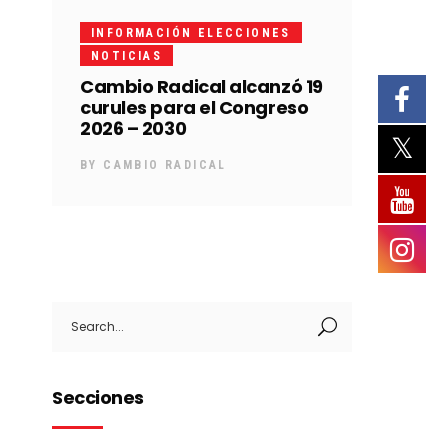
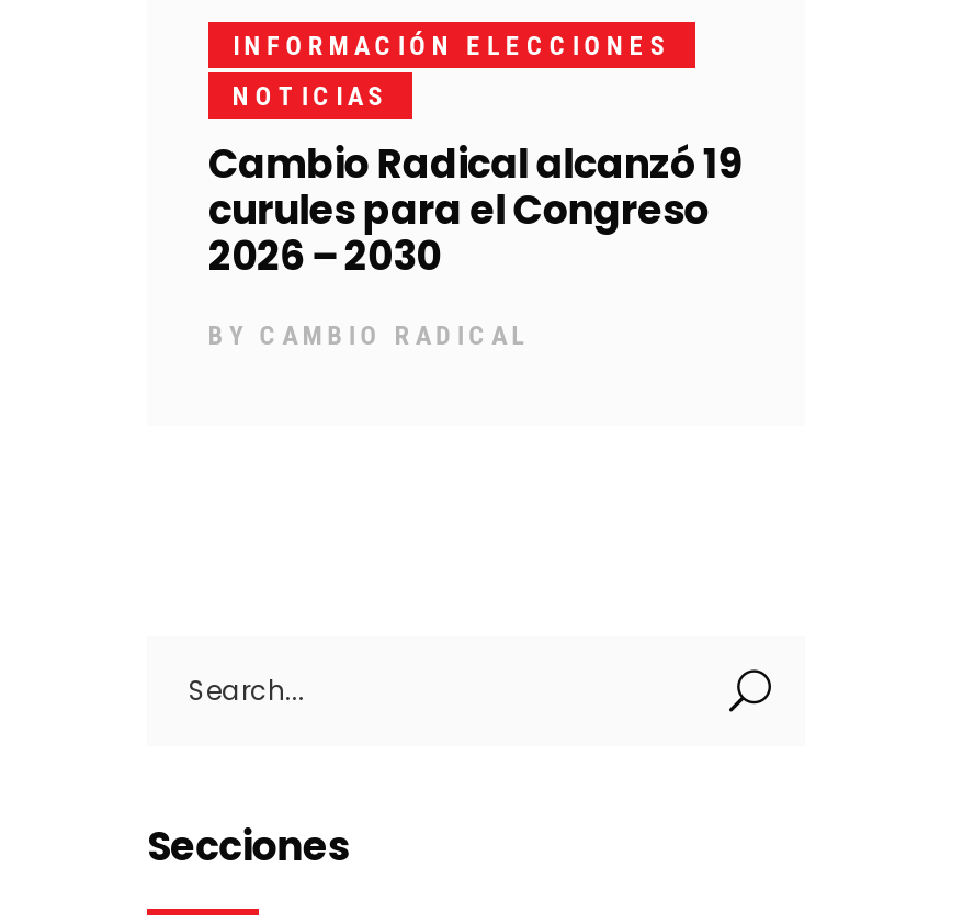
- [image]
